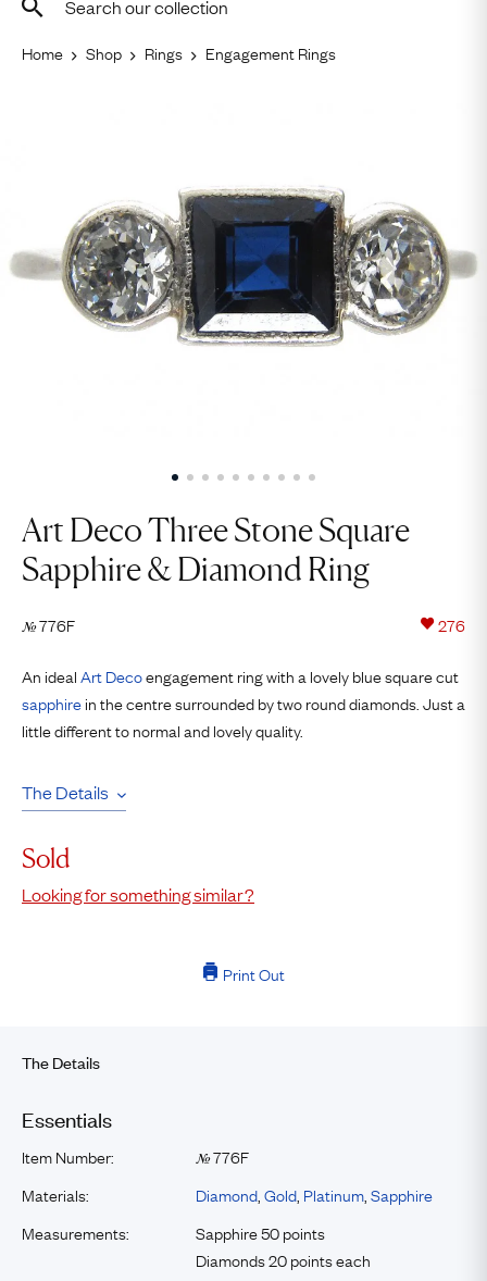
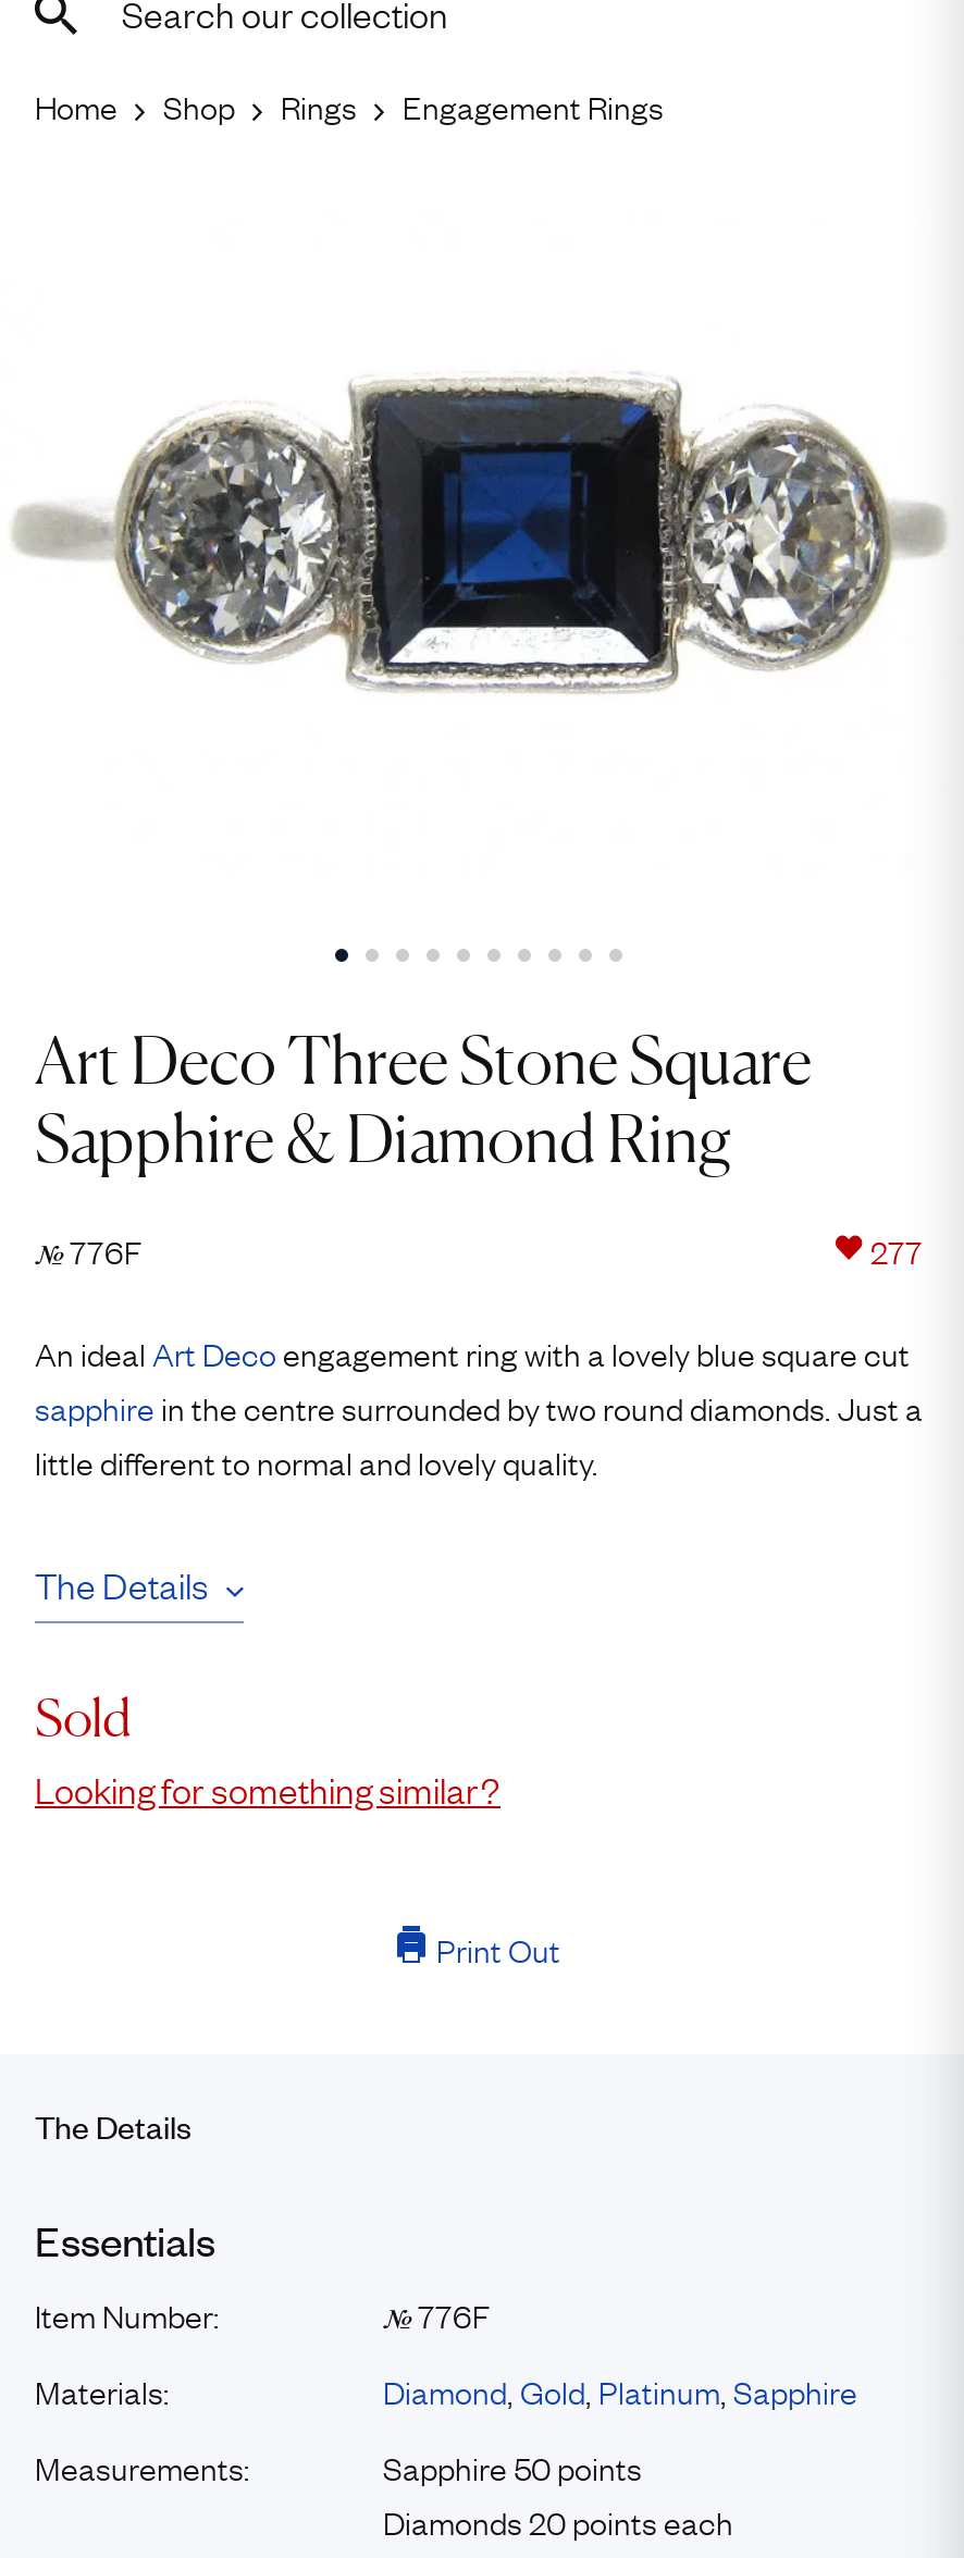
- 276
+ 277
